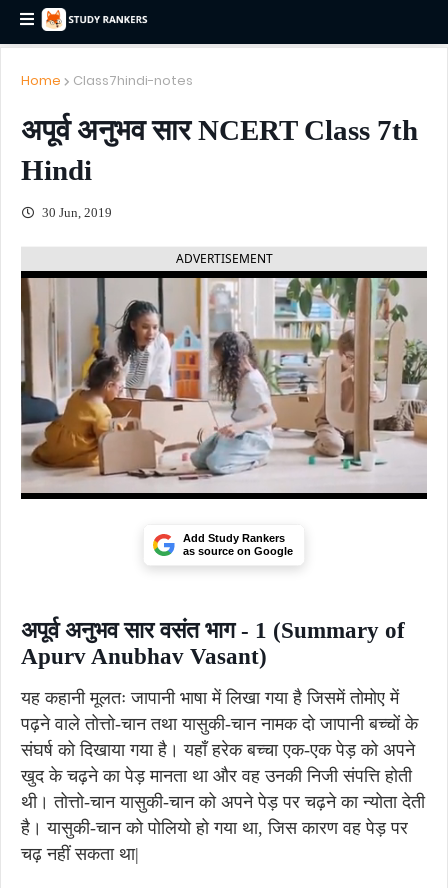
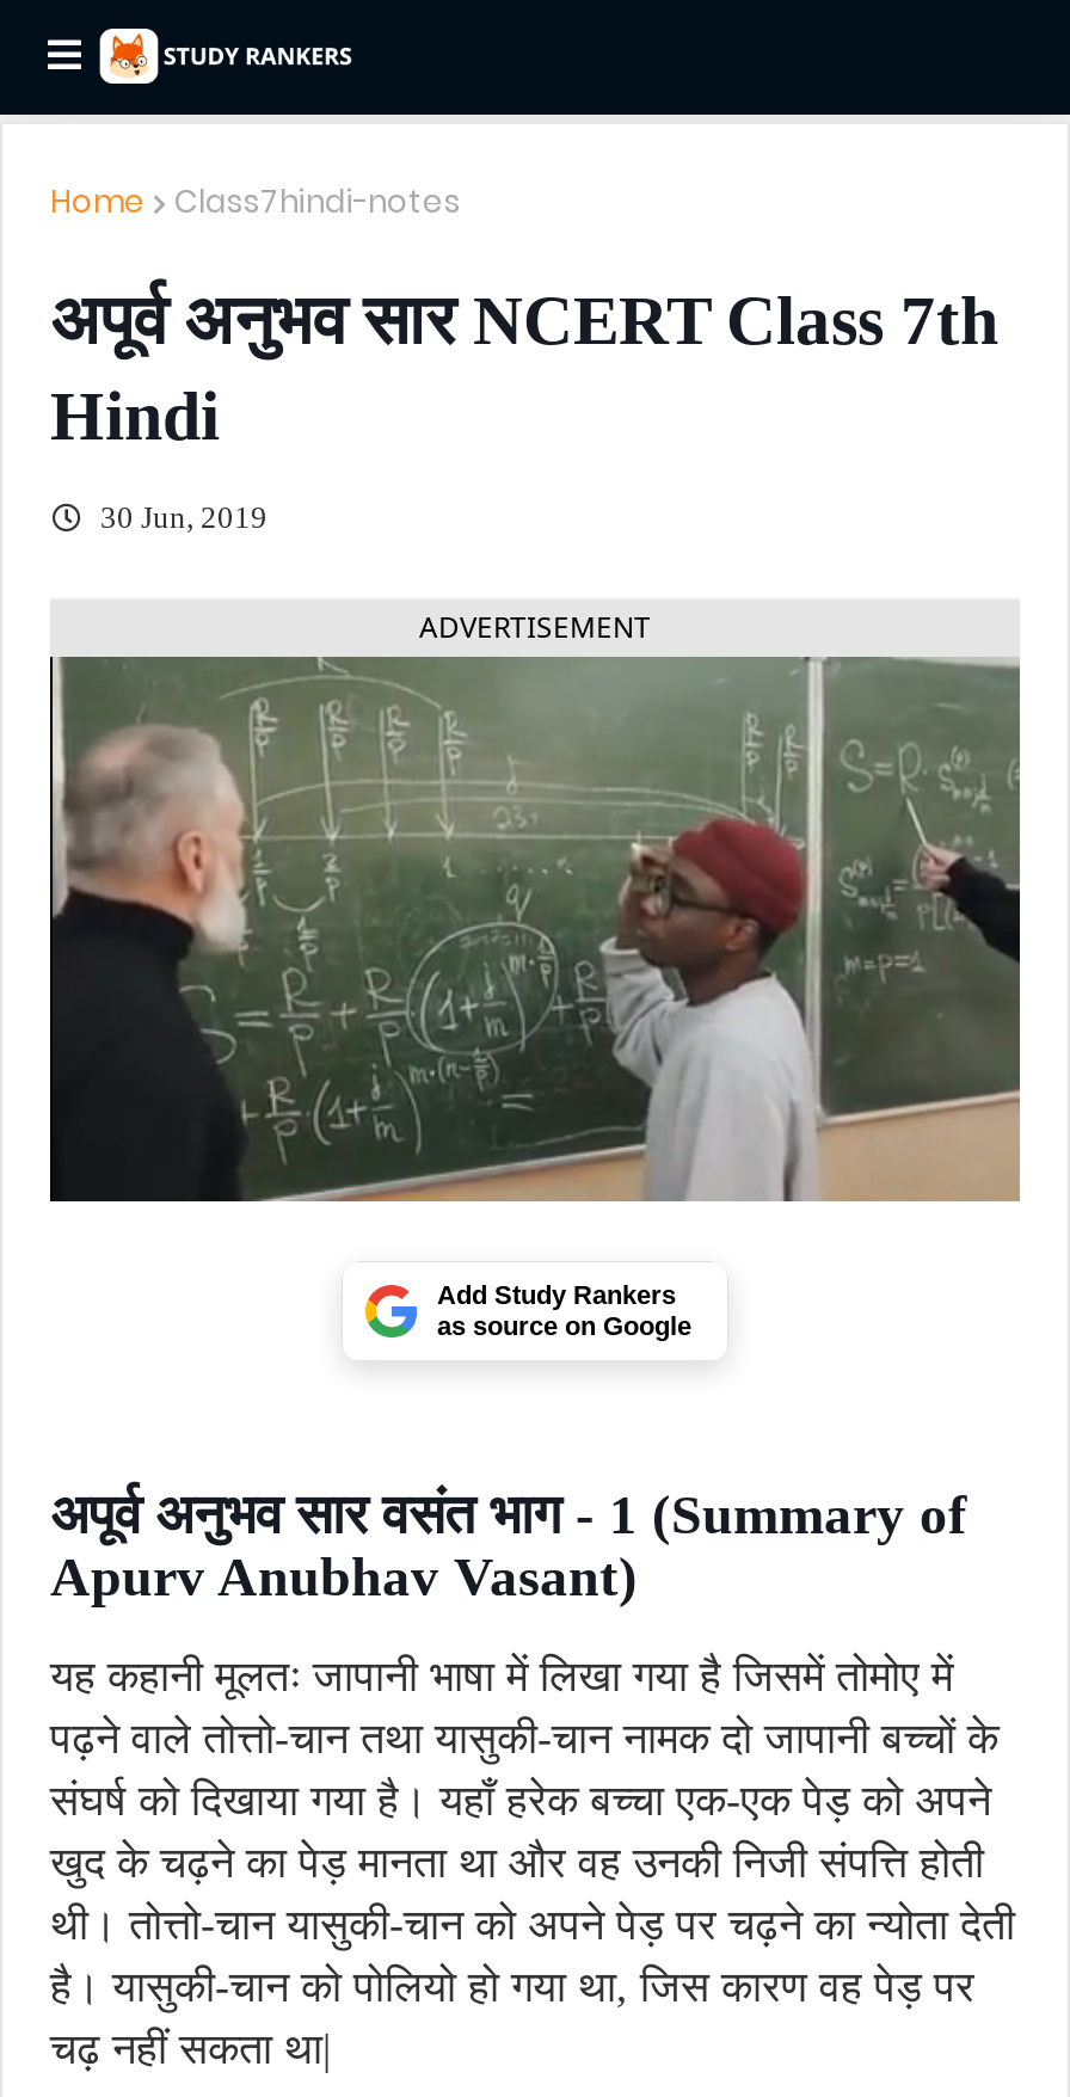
- [image]
+ [image]
